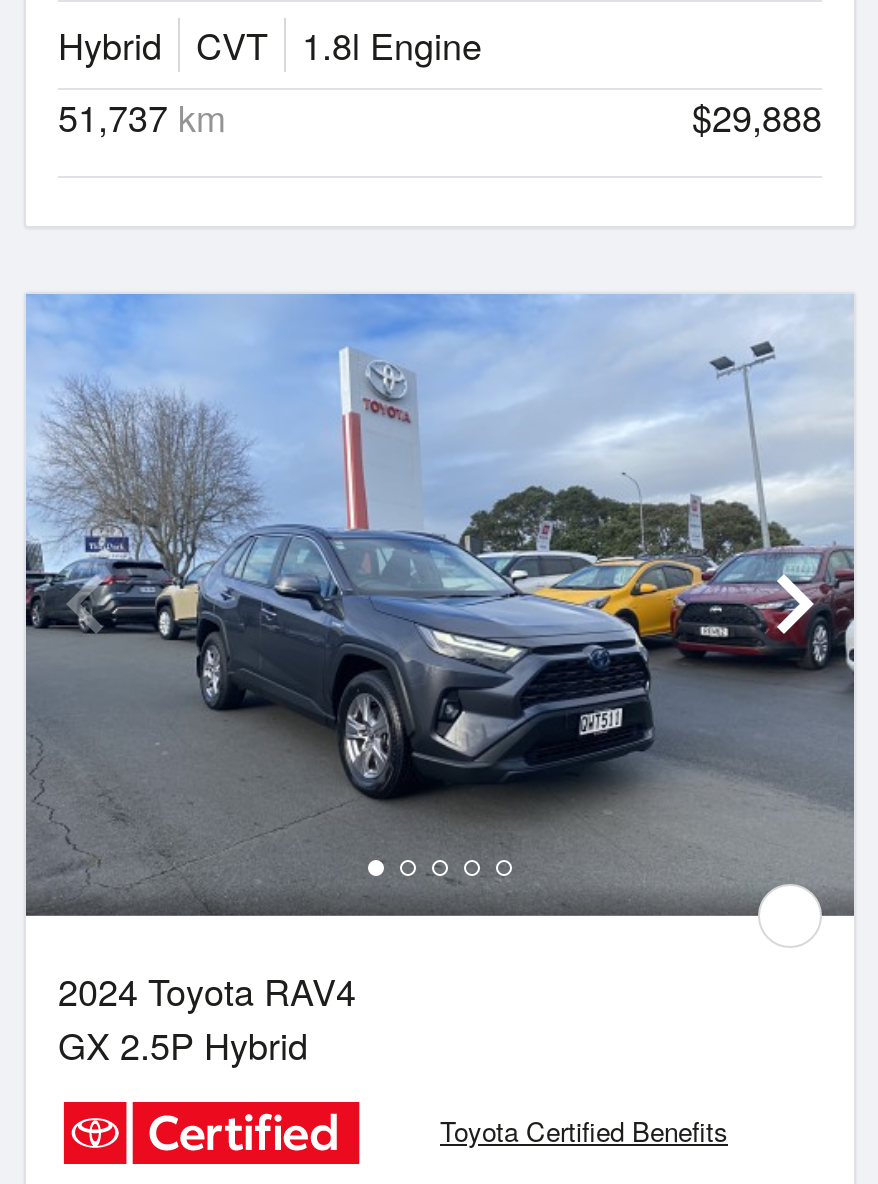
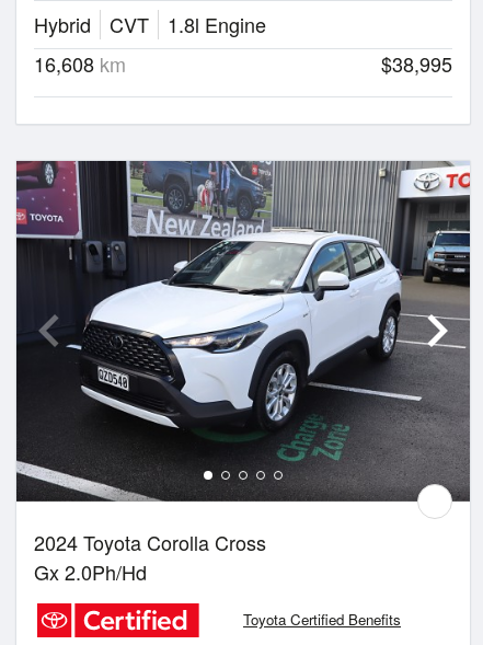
- 51,737 km
- $29,888
+ 16,608 km
+ $38,995

- [image]
- 2024 Toyota RAV4
- GX 2.5P Hybrid
+ [image]
+ 2024 Toyota Corolla Cross
+ Gx 2.0Ph/Hd
